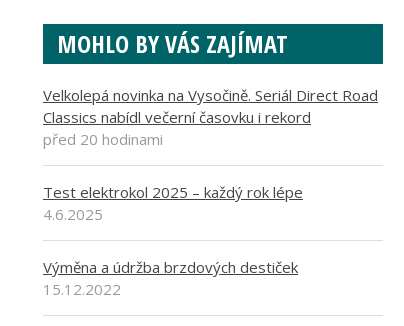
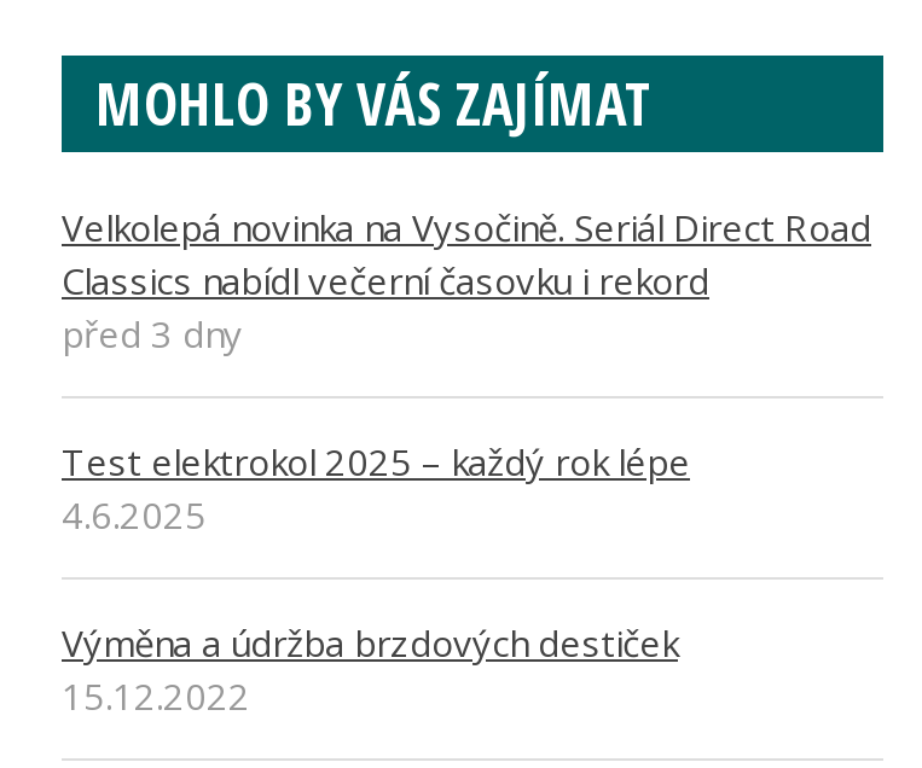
- před 20 hodinami
+ před 3 dny
